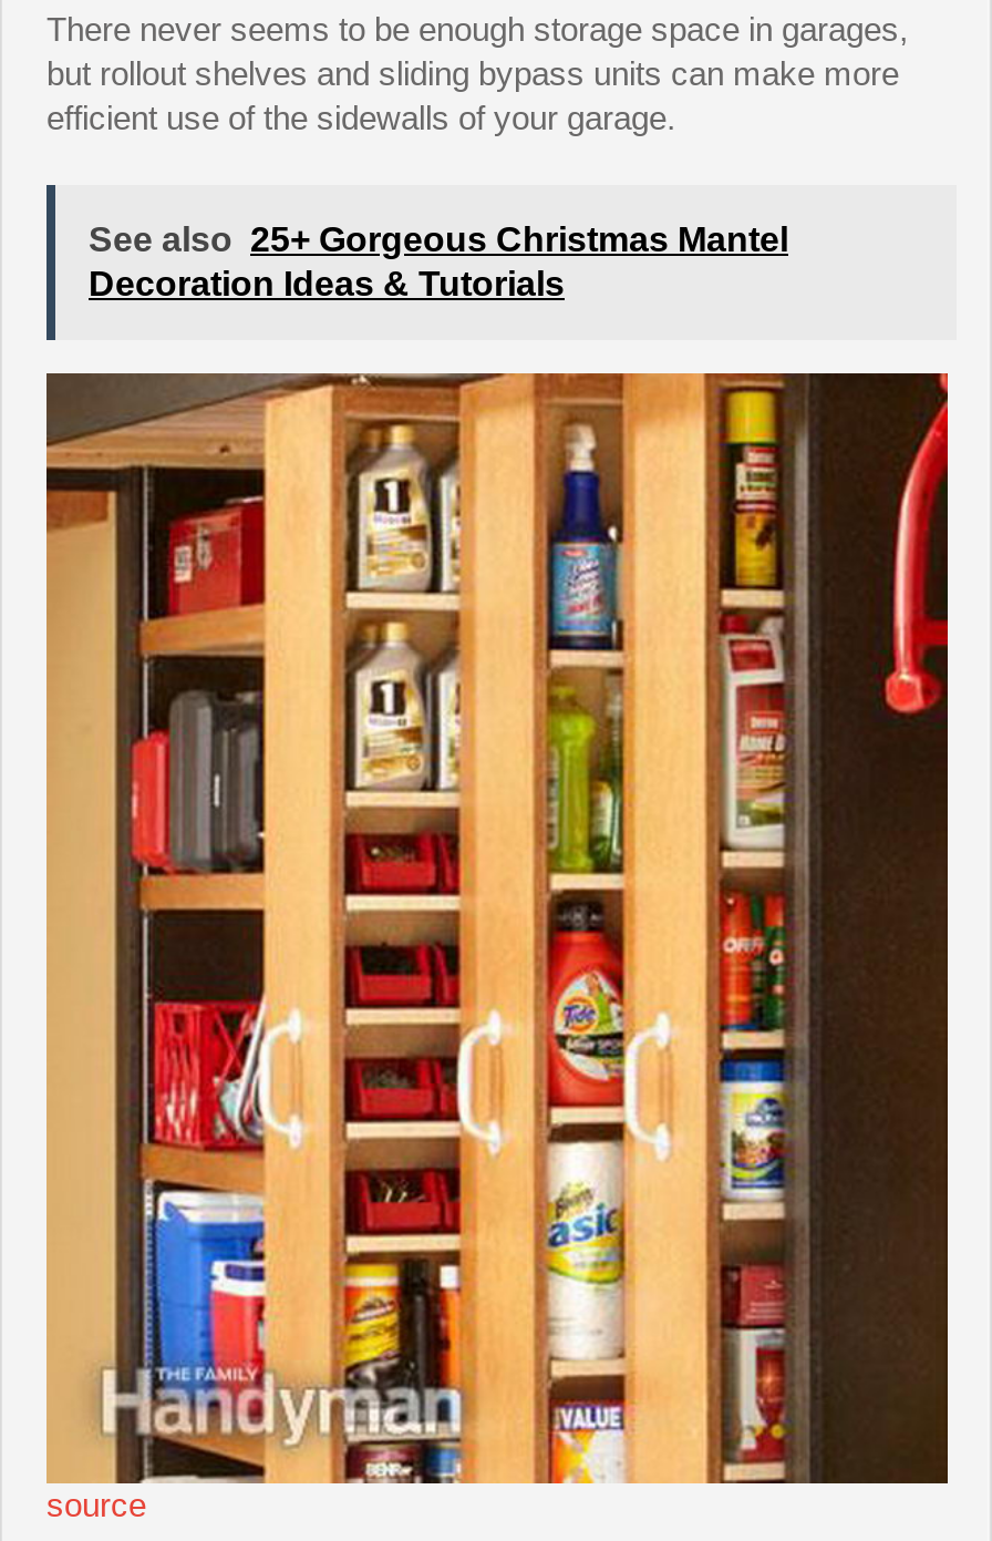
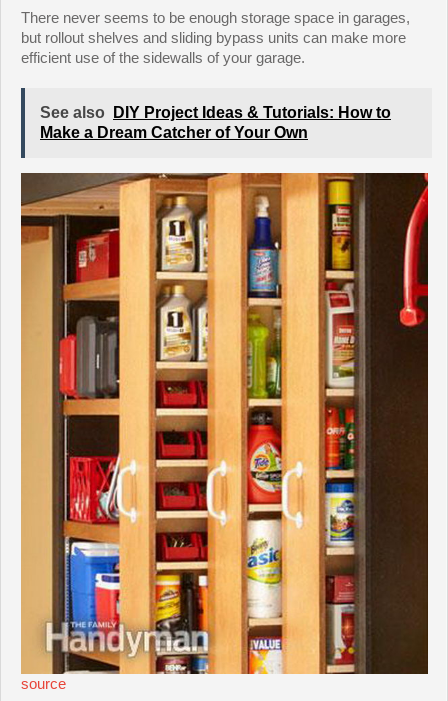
- See also 25+ Gorgeous Christmas Mantel
- Decoration Ideas & Tutorials
+ See also DIY Project Ideas & Tutorials: How to
+ Make a Dream Catcher of Your Own
